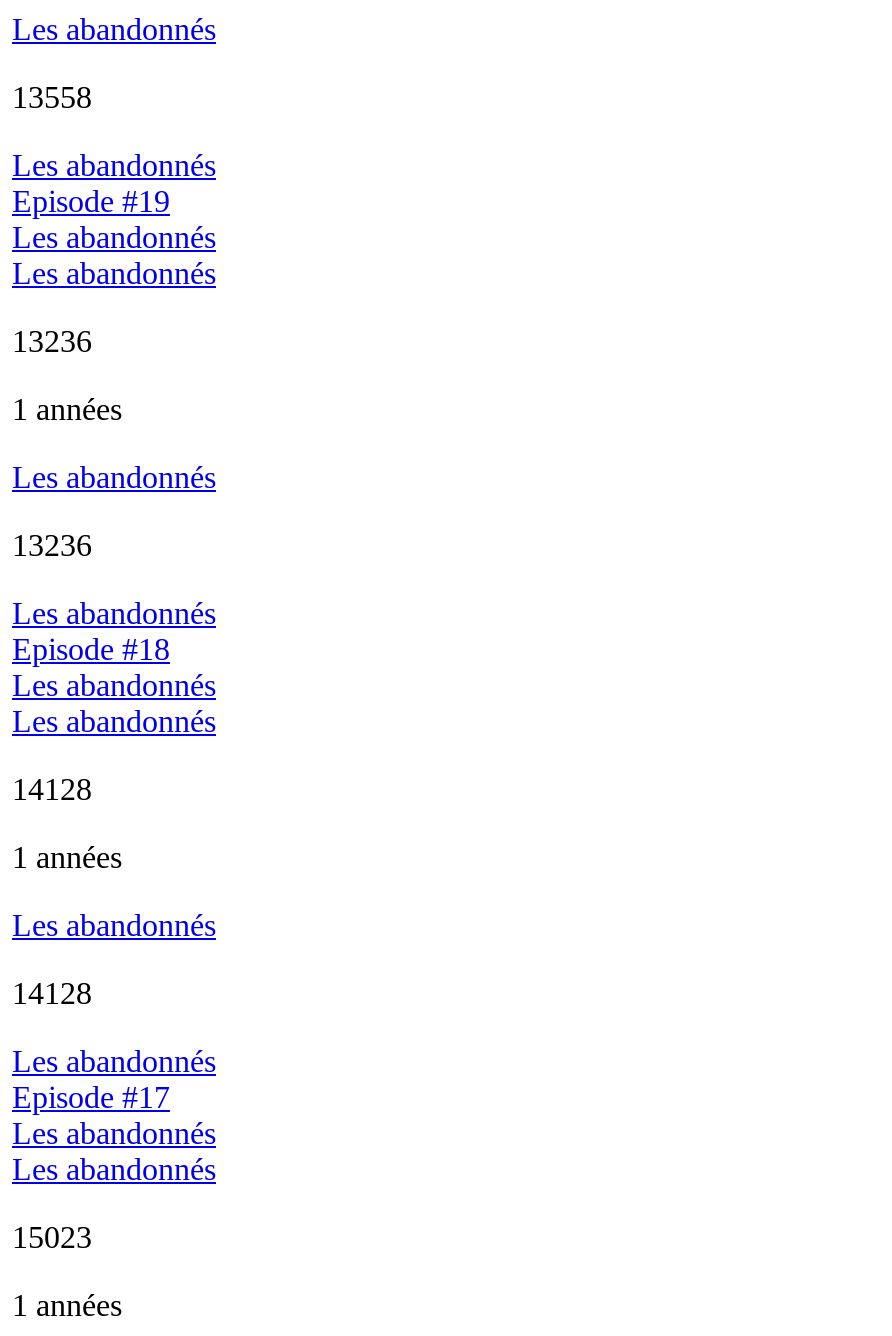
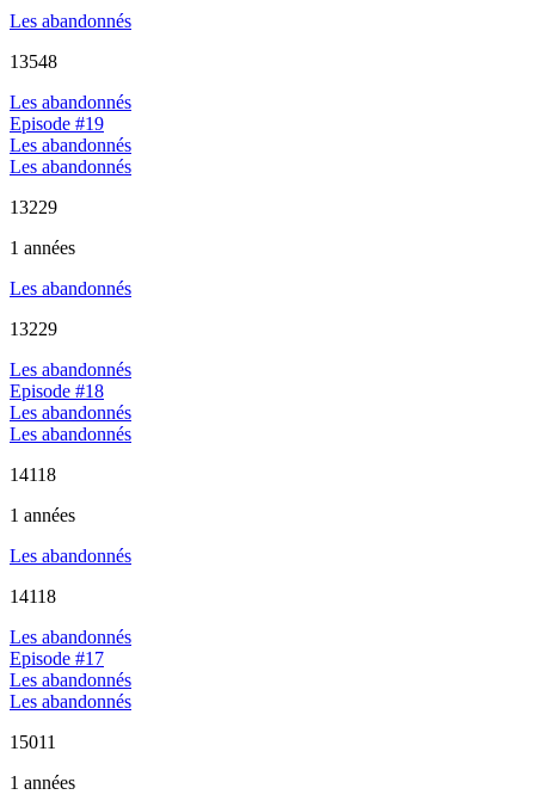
- 13558
+ 13548

- 13236
+ 13229

- 13236
+ 13229

- 14128
+ 14118

- 14128
+ 14118

- 15023
+ 15011
